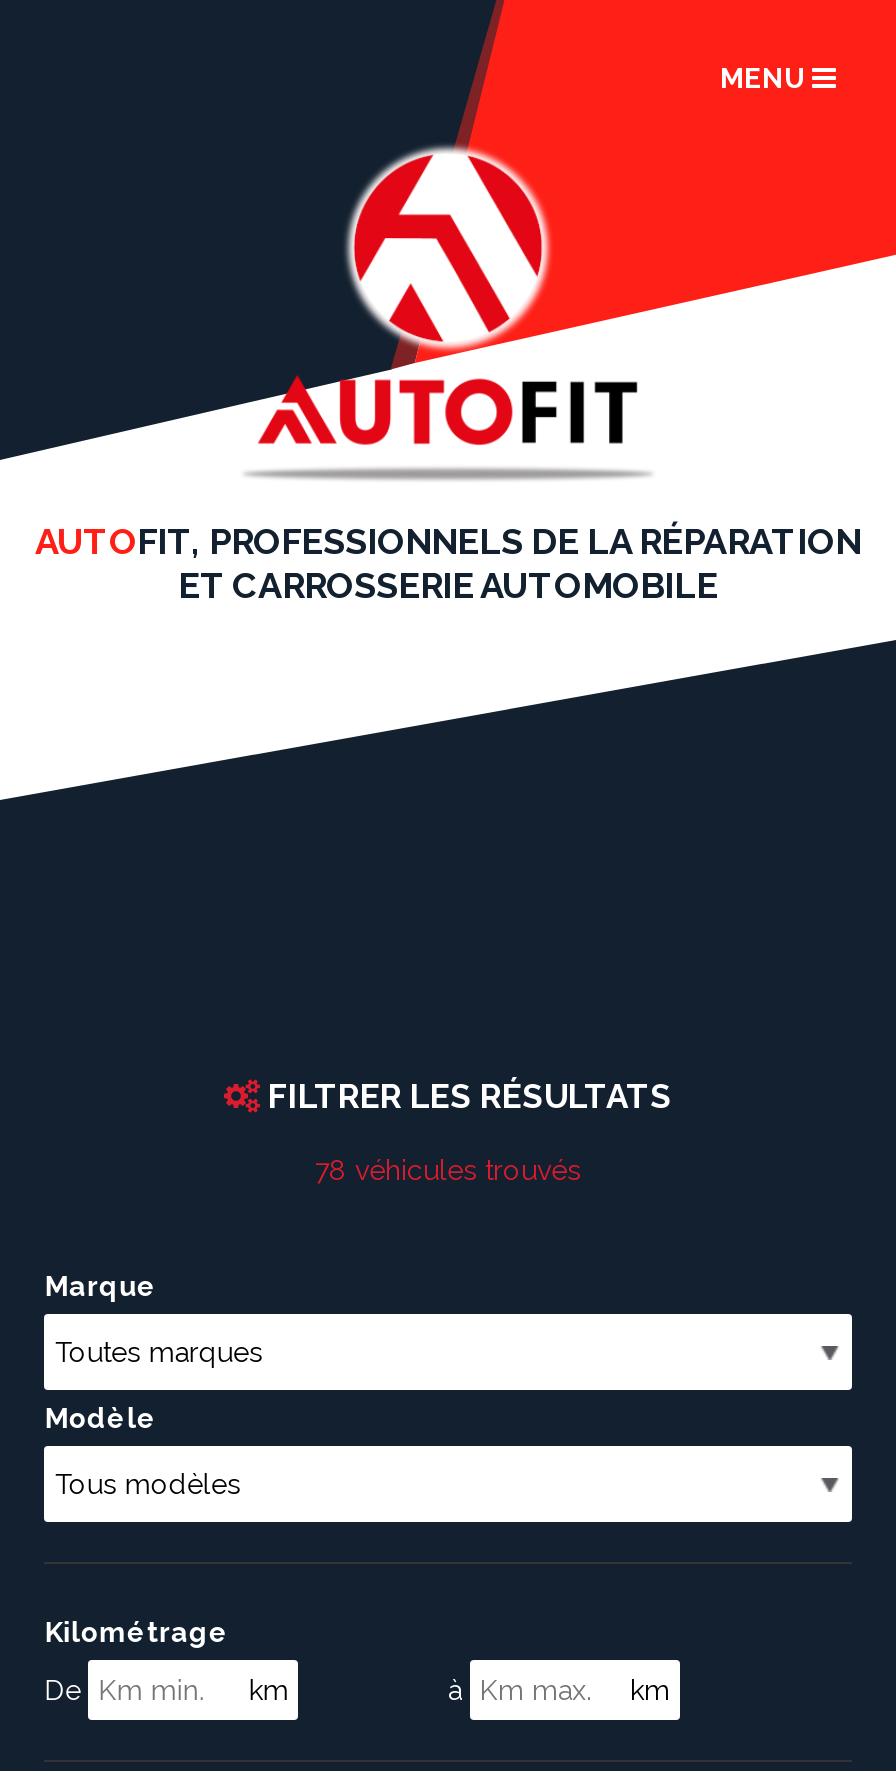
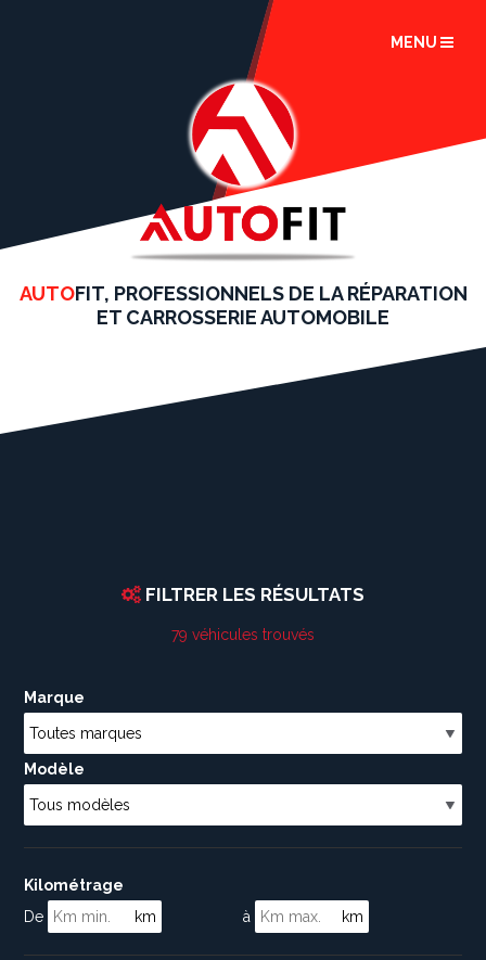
- 78 véhicules trouvés
+ 79 véhicules trouvés
